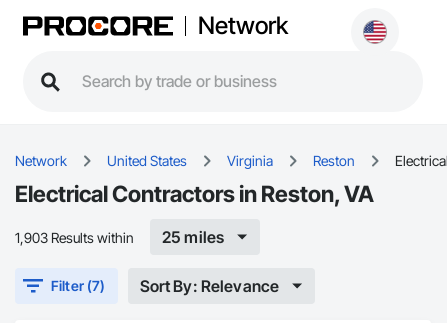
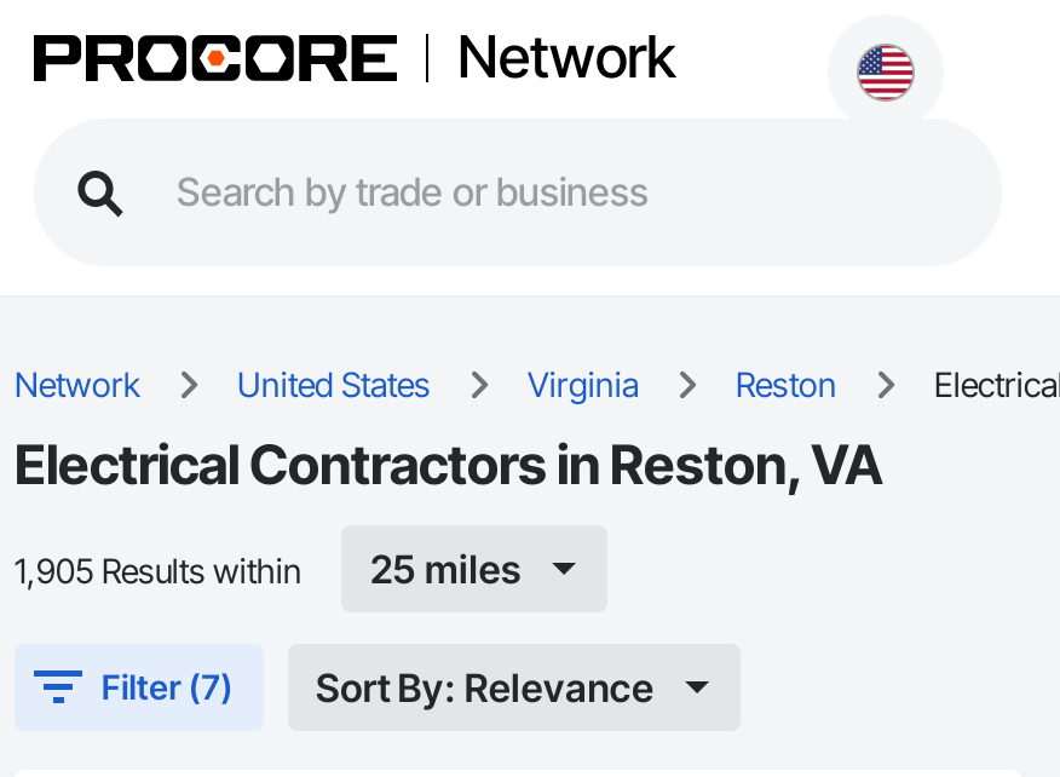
- 1,903 Results within
+ 1,905 Results within
